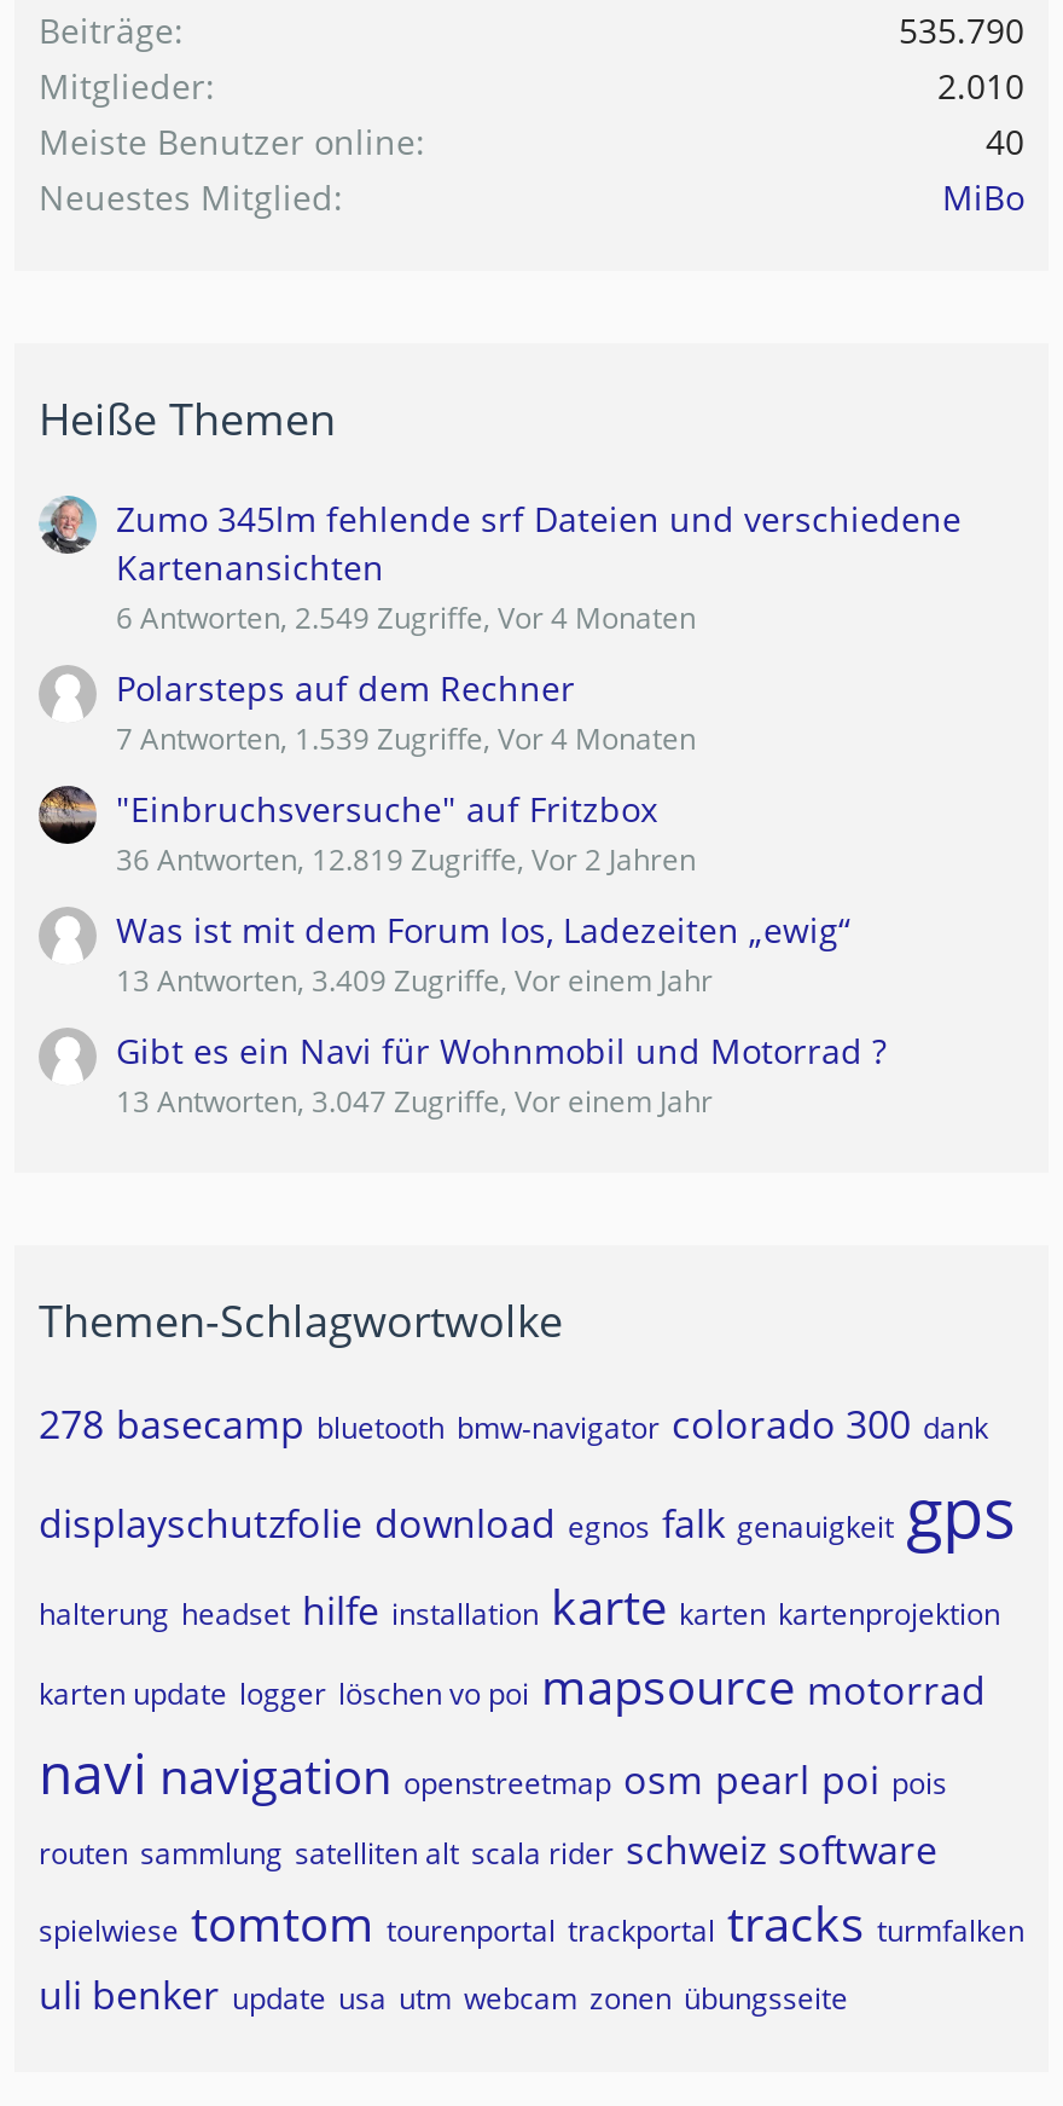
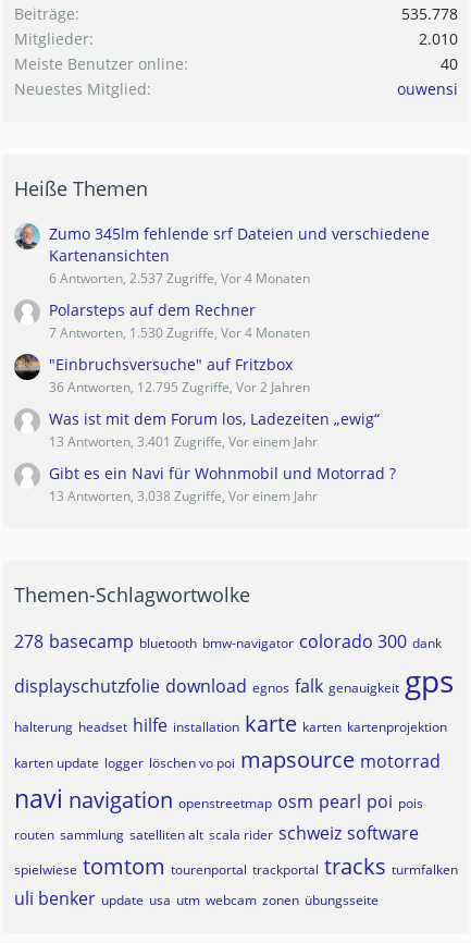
- 535.790
+ 535.778

- MiBo
+ ouwensi

- 6 Antworten, 2.549 Zugriffe, Vor 4 Monaten
+ 6 Antworten, 2.537 Zugriffe, Vor 4 Monaten

- 7 Antworten, 1.539 Zugriffe, Vor 4 Monaten
+ 7 Antworten, 1.530 Zugriffe, Vor 4 Monaten

- 36 Antworten, 12.819 Zugriffe, Vor 2 Jahren
+ 36 Antworten, 12.795 Zugriffe, Vor 2 Jahren

- 13 Antworten, 3.409 Zugriffe, Vor einem Jahr
+ 13 Antworten, 3.401 Zugriffe, Vor einem Jahr

- 13 Antworten, 3.047 Zugriffe, Vor einem Jahr
+ 13 Antworten, 3.038 Zugriffe, Vor einem Jahr
